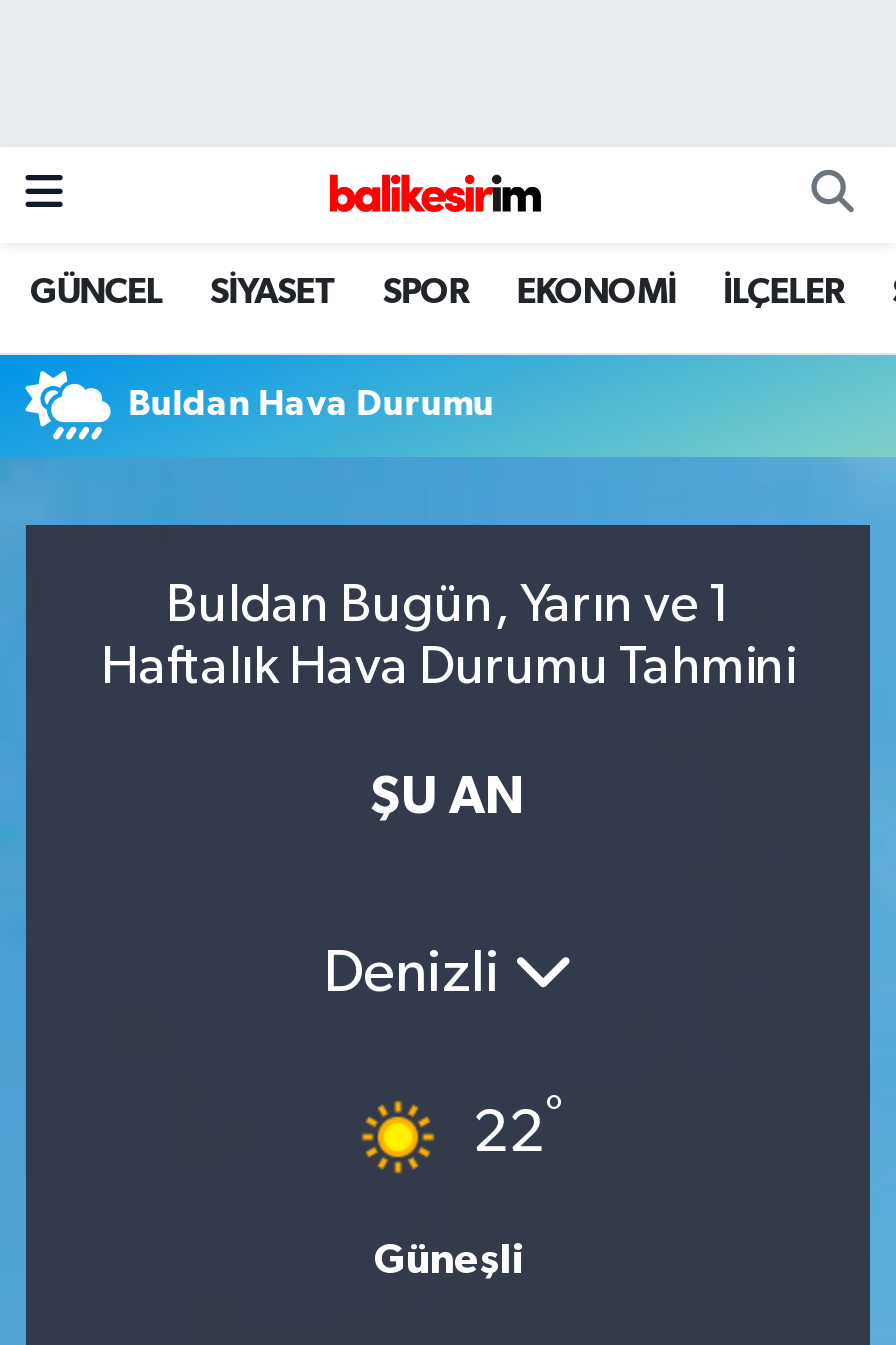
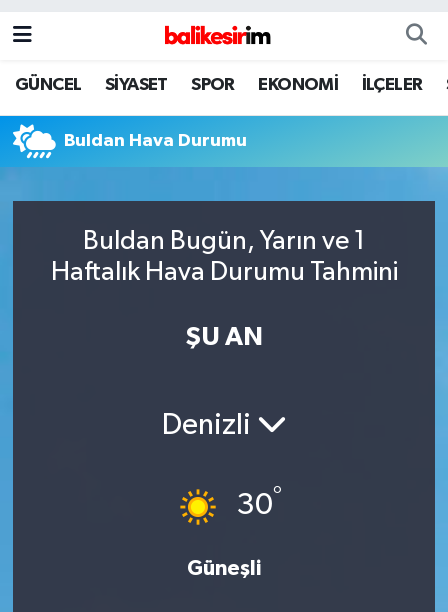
- 22°
+ 30°
